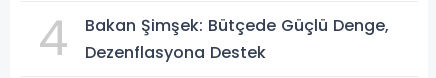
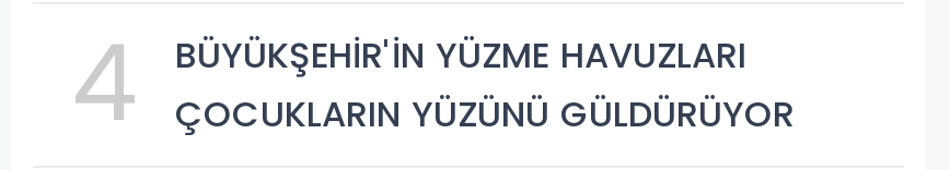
- Bakan Şimşek: Bütçede Güçlü Denge,
- Dezenflasyona Destek
+ BÜYÜKŞEHİR'İN YÜZME HAVUZLARI
+ ÇOCUKLARIN YÜZÜNÜ GÜLDÜRÜYOR
